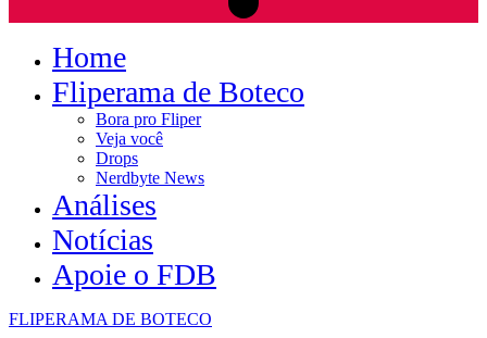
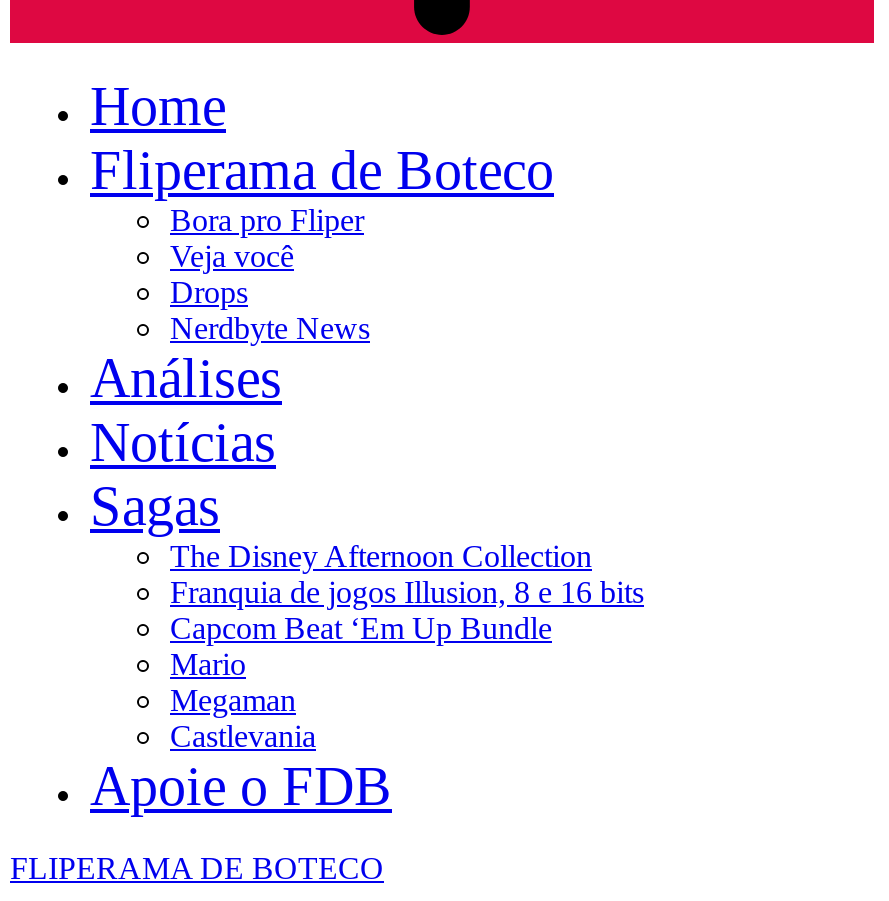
+ Sagas
+ The Disney Afternoon Collection
+ Franquia de jogos Illusion, 8 e 16 bits
+ Capcom Beat ‘Em Up Bundle
+ Mario
+ Megaman
+ Castlevania
